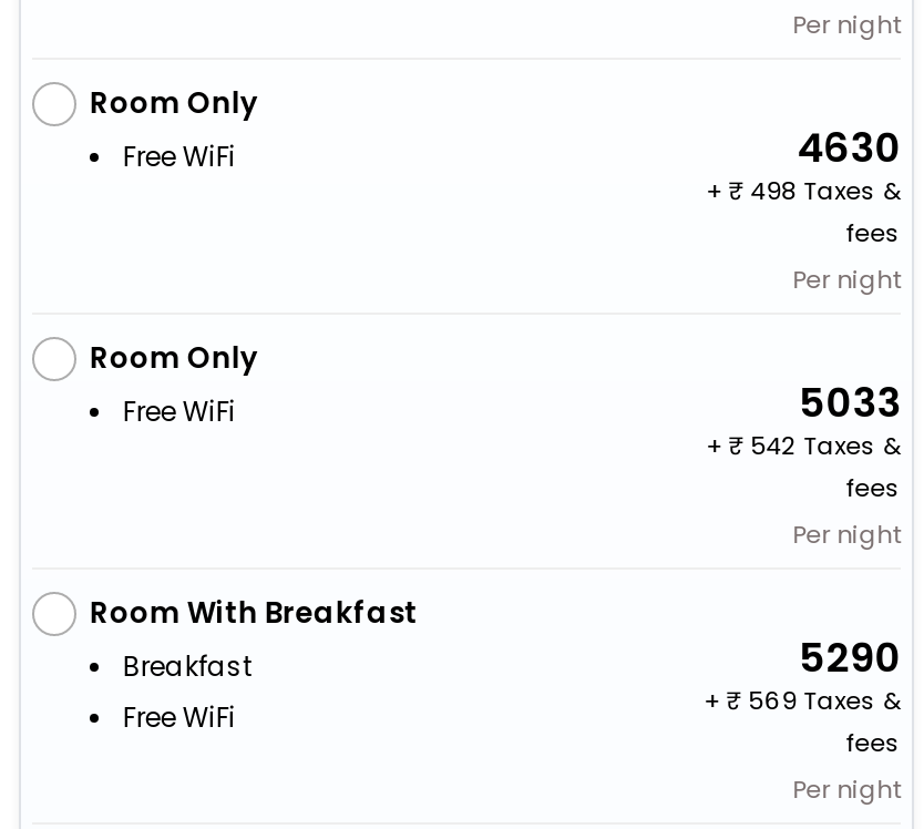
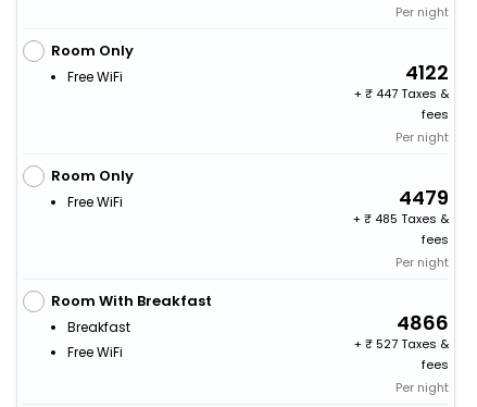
- 4630
+ 4122

- + 498 Taxes &
+ + 447 Taxes &

- 5033
+ 4479

- + 542 Taxes &
+ + 485 Taxes &

- 5290
+ 4866

- + 569 Taxes &
+ + 527 Taxes &
